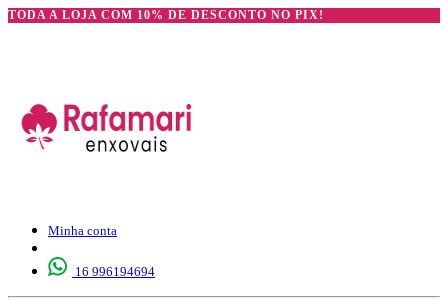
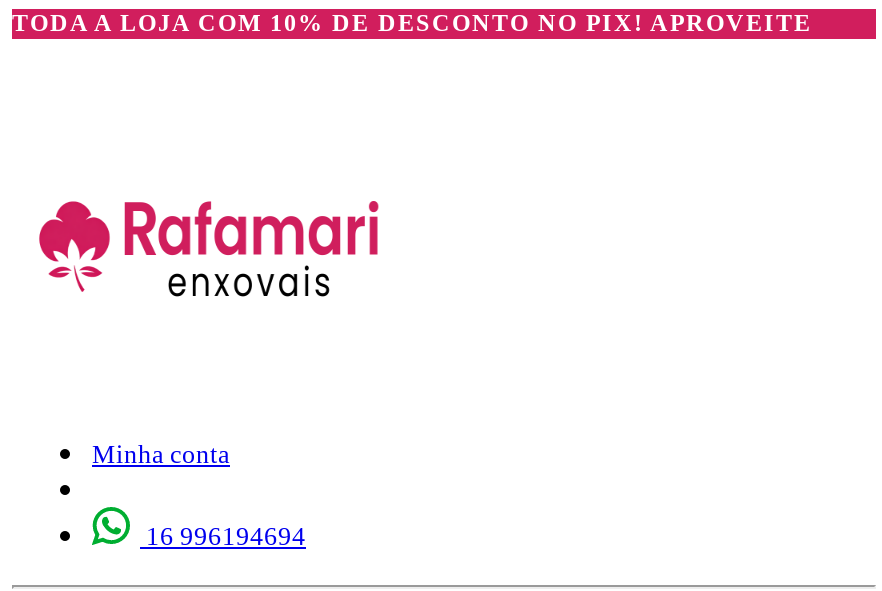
- TODA A LOJA COM 10% DE DESCONTO NO PIX!
+ TODA A LOJA COM 10% DE DESCONTO NO PIX! APROVEITE
